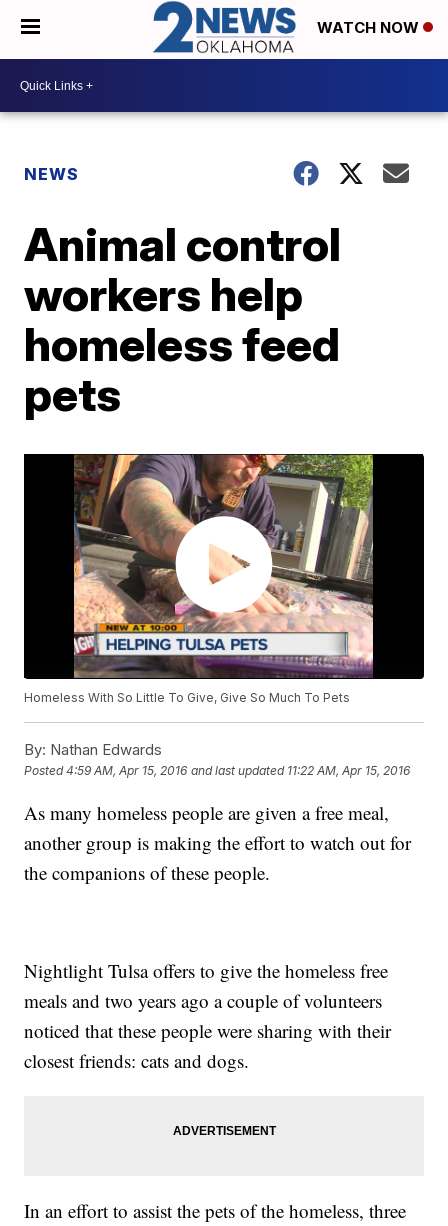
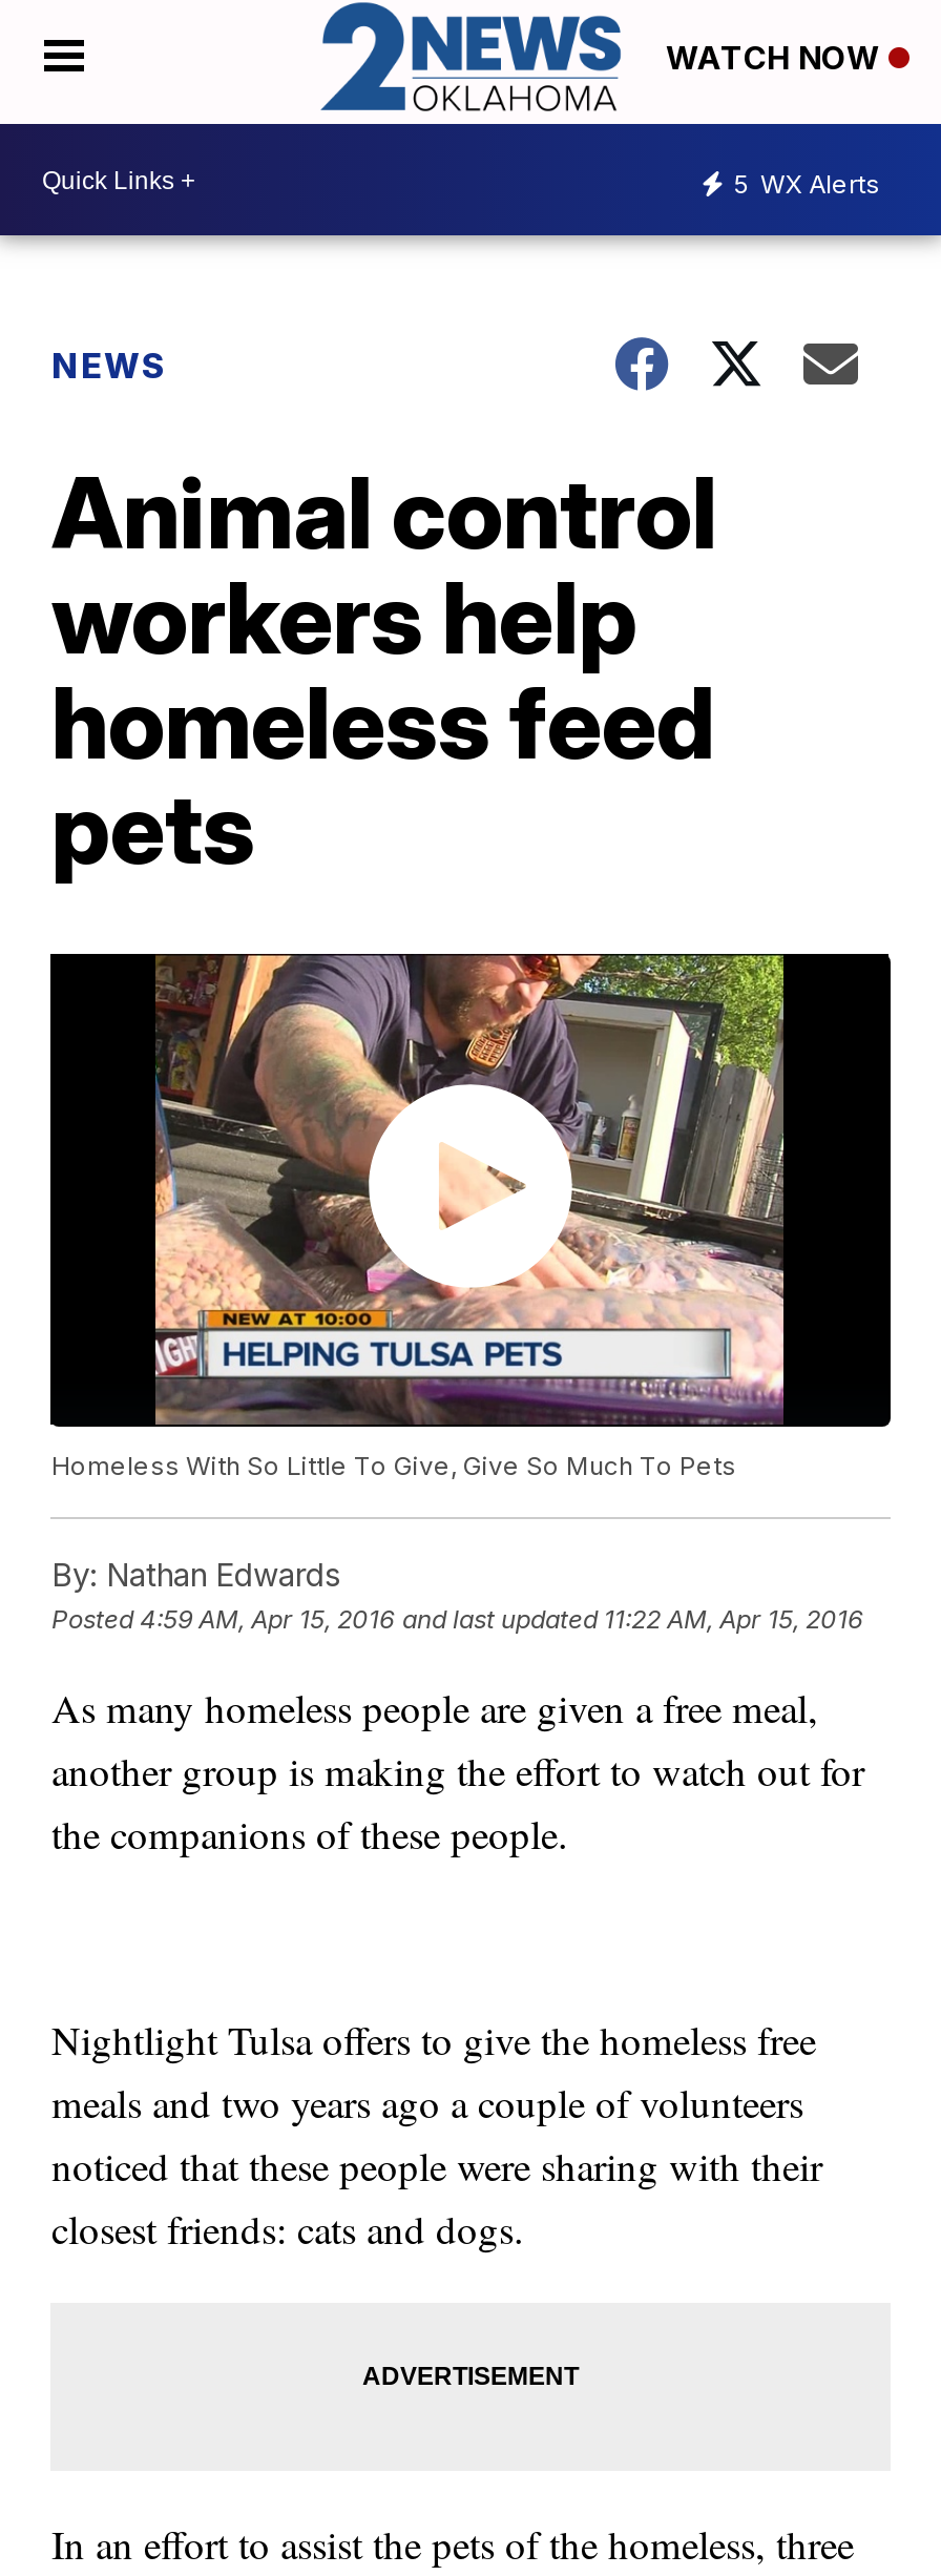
+ 5 WX Alerts
